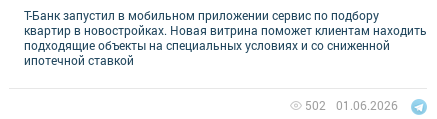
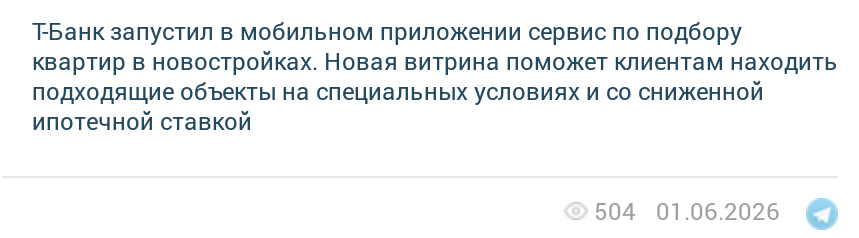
- 502 01.06.2026
+ 504 01.06.2026
